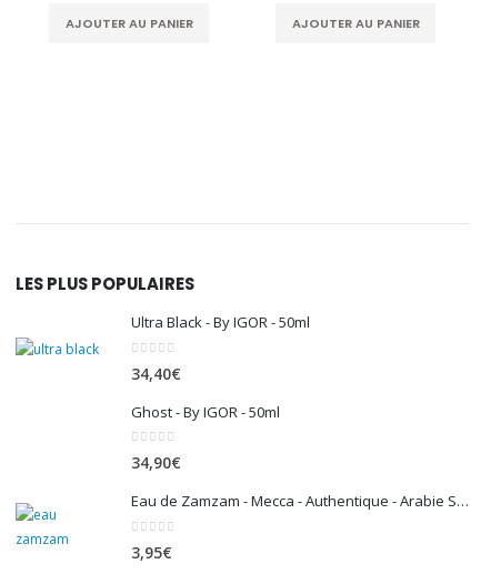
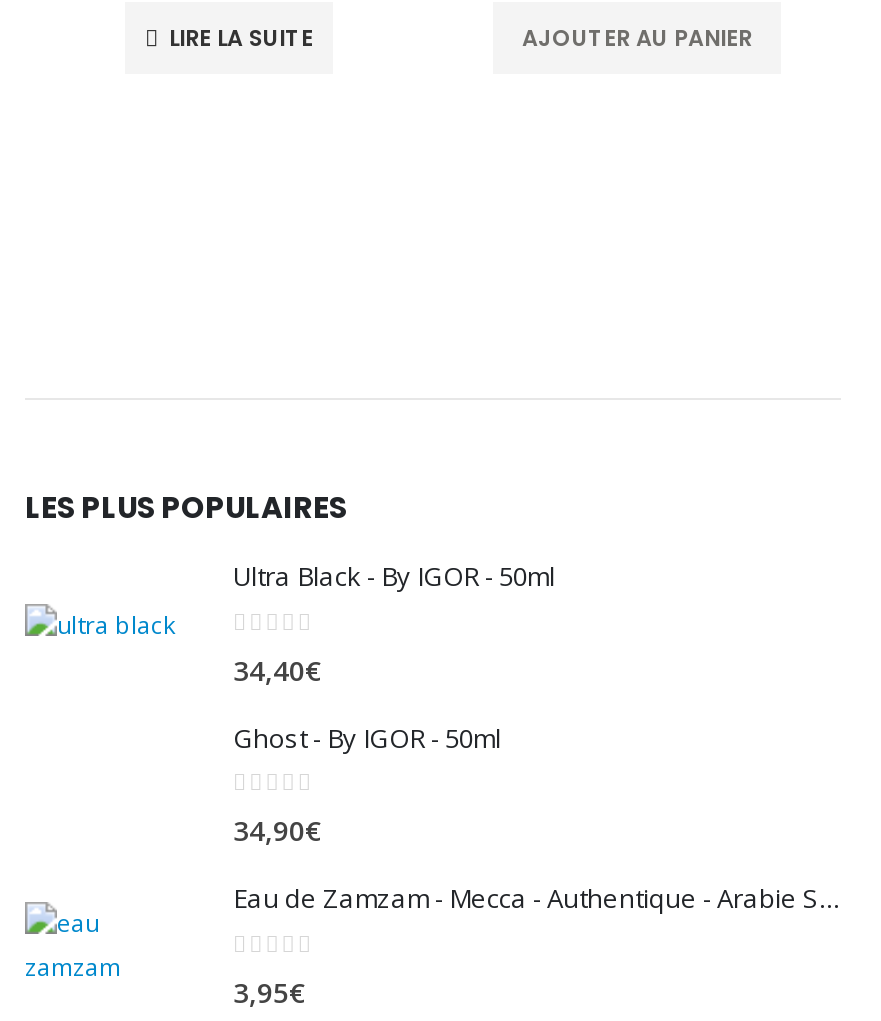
- AJOUTER AU PANIER
+ LIRE LA SUITE
